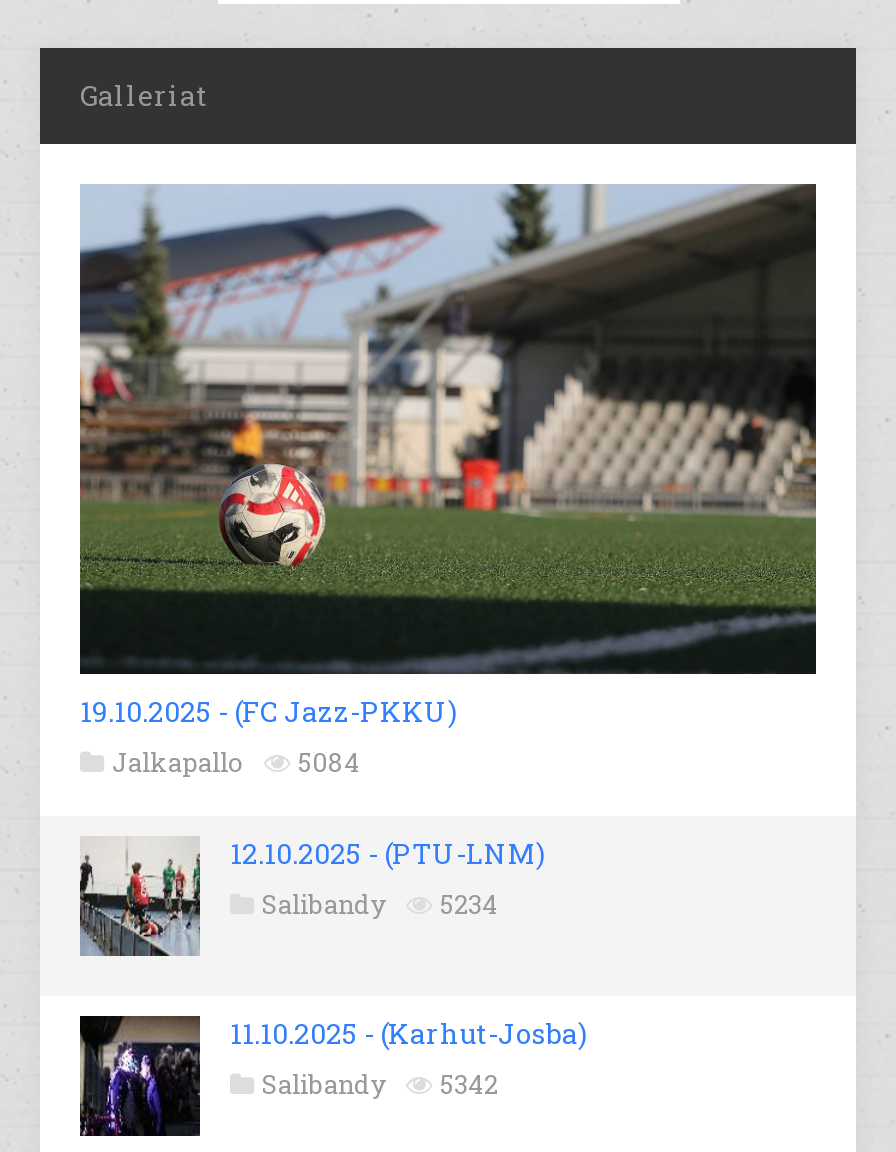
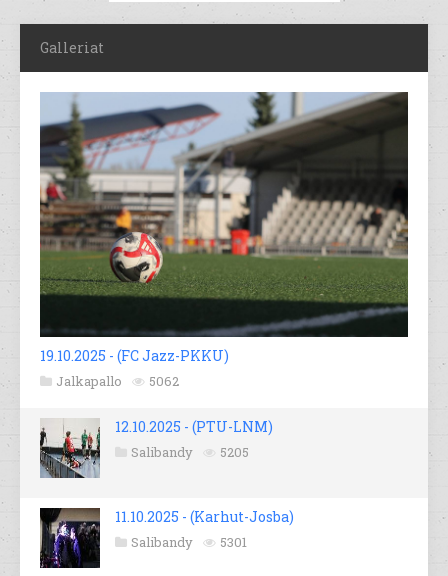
- Jalkapallo 5084
+ Jalkapallo 5062

- Salibandy 5234
+ Salibandy 5205

- Salibandy 5342
+ Salibandy 5301
